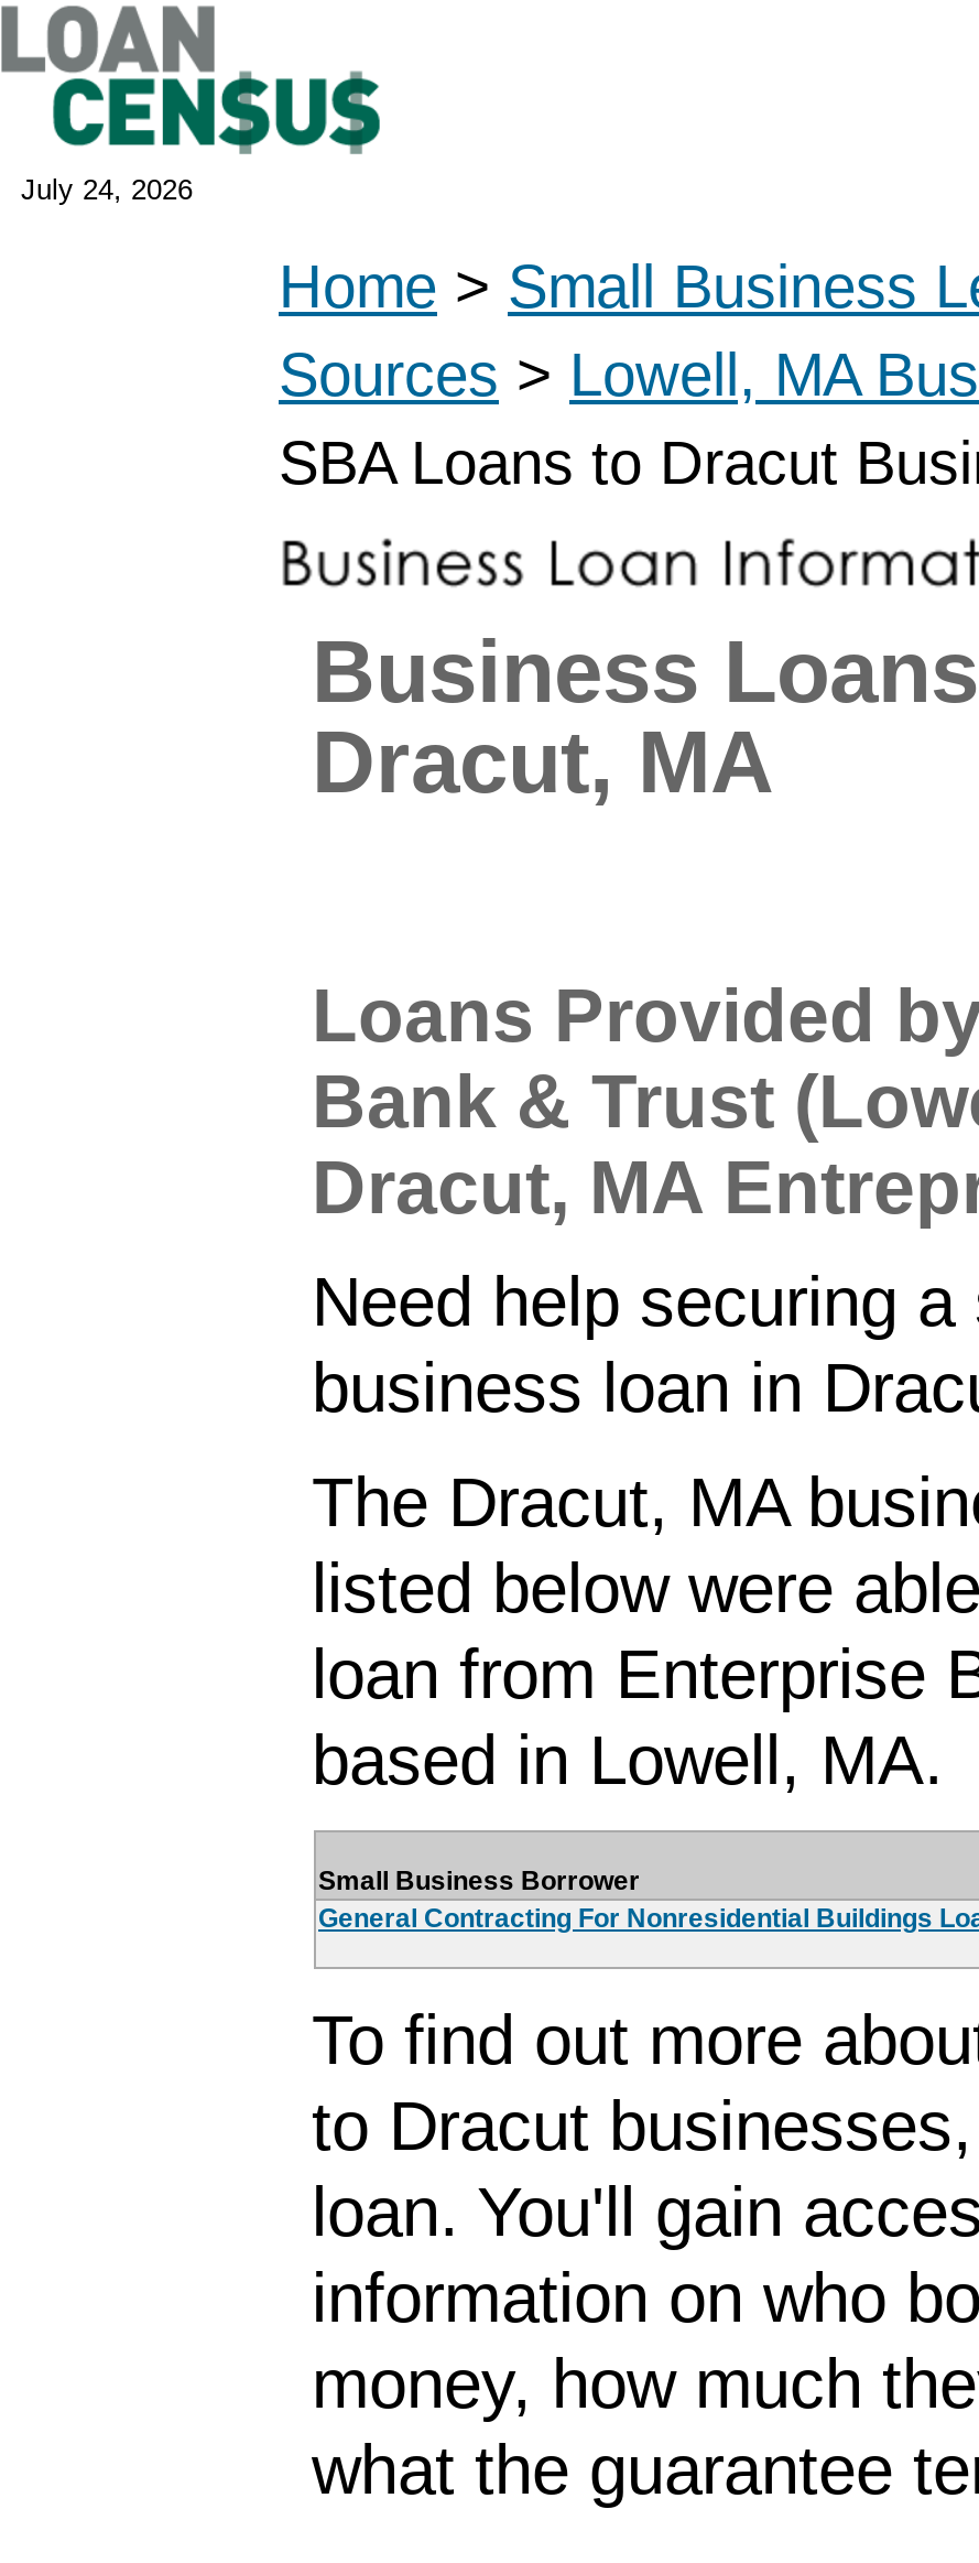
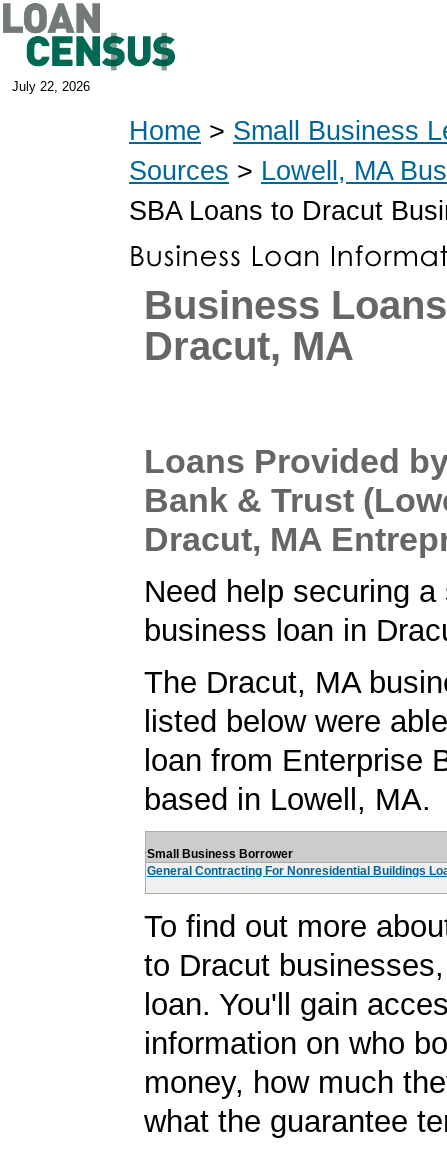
- July 24, 2026
+ July 22, 2026
